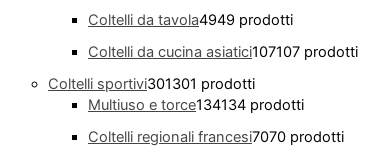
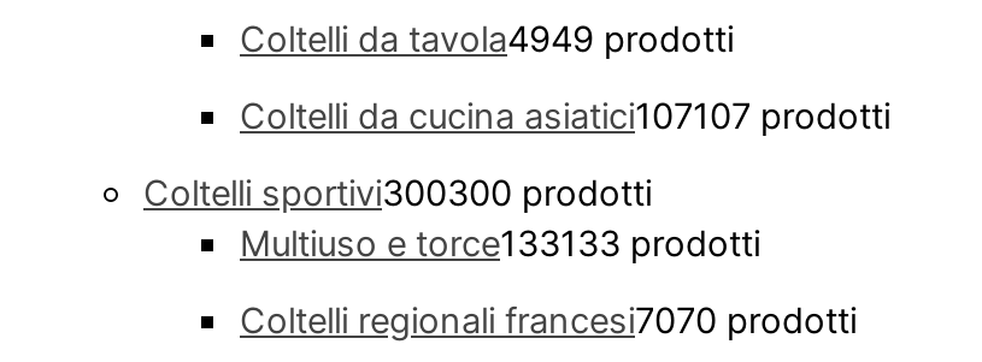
- Coltelli sportivi301301 prodotti
+ Coltelli sportivi300300 prodotti

- Multiuso e torce134134 prodotti
+ Multiuso e torce133133 prodotti
